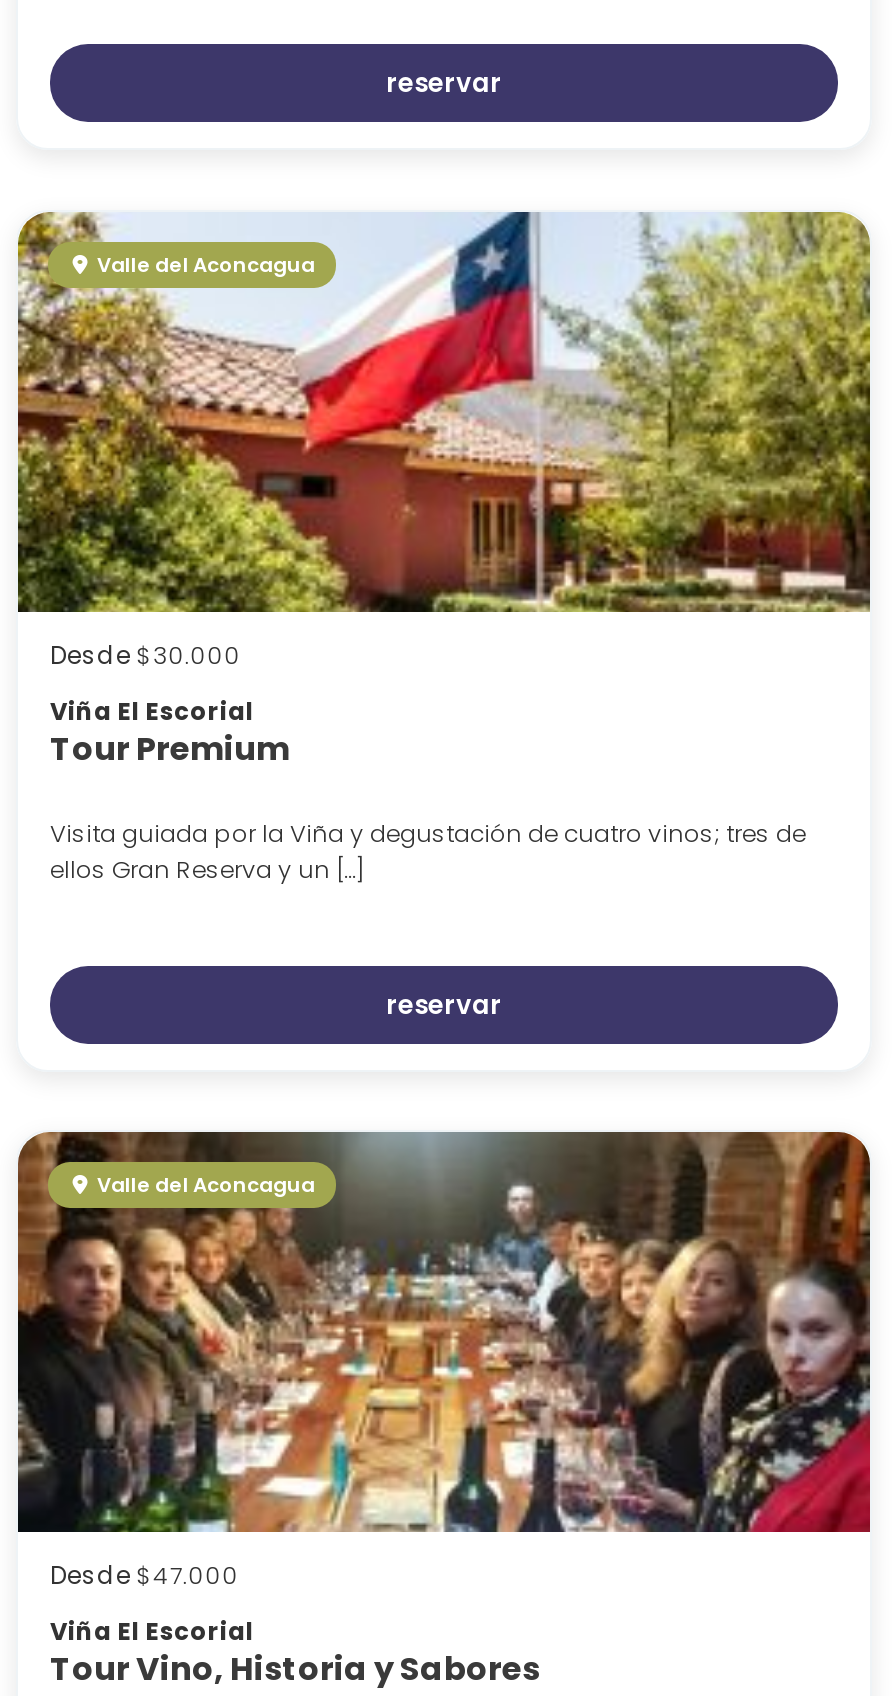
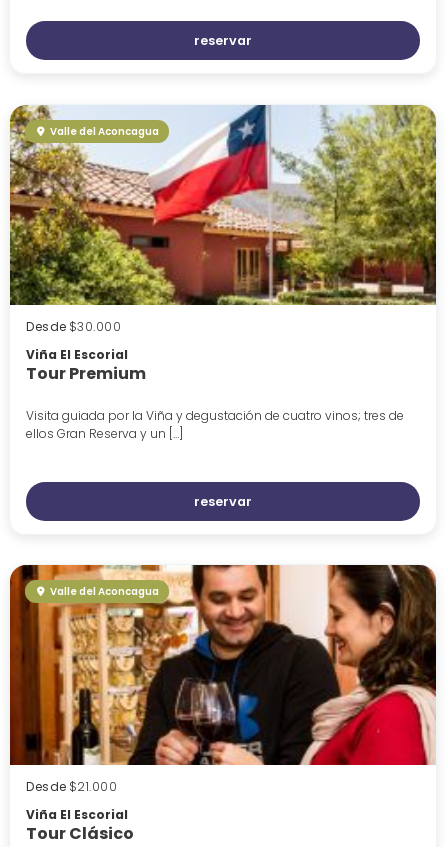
- [image]
- Desde $47.000
+ [image]
+ Desde $21.000

- Tour Vino, Historia y Sabores
+ Tour Clásico
